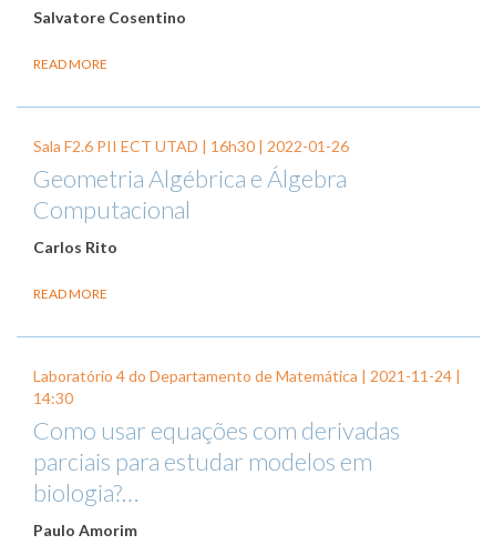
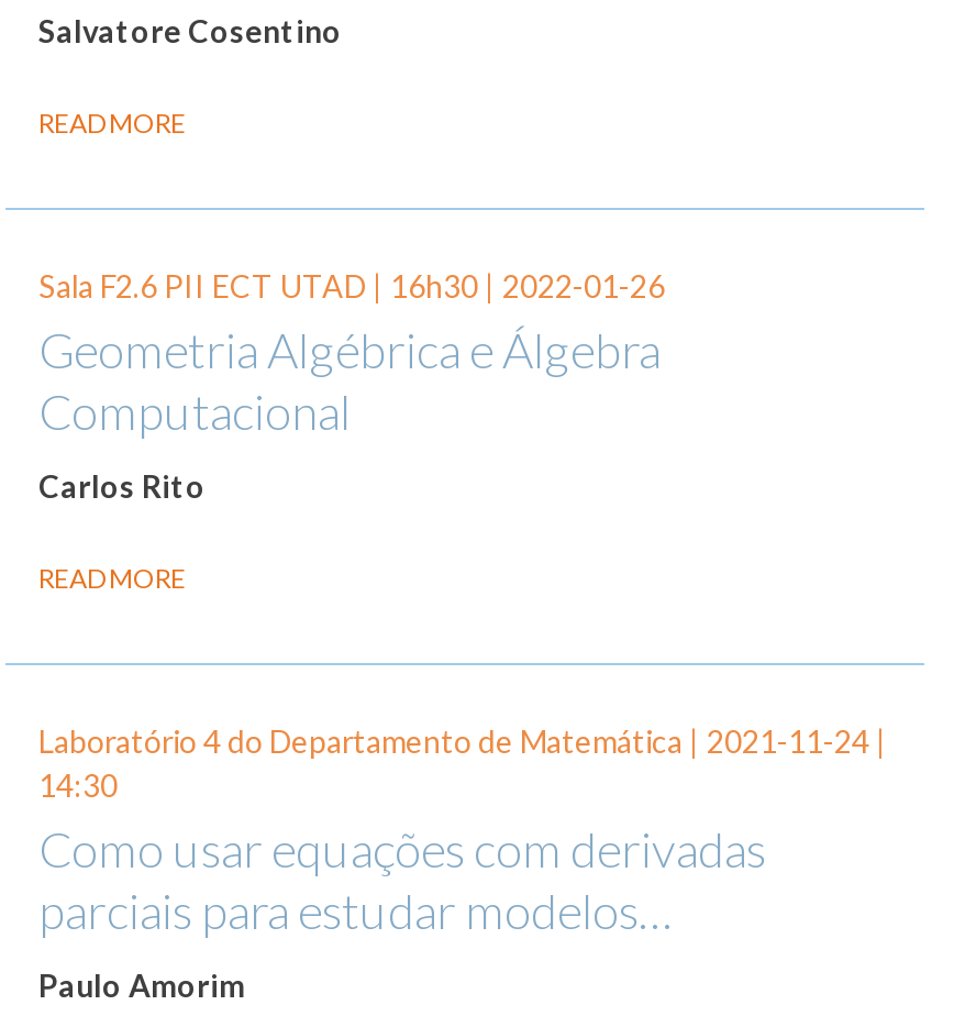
- parciais para estudar modelos em
- biologia?…
+ parciais para estudar modelos…
